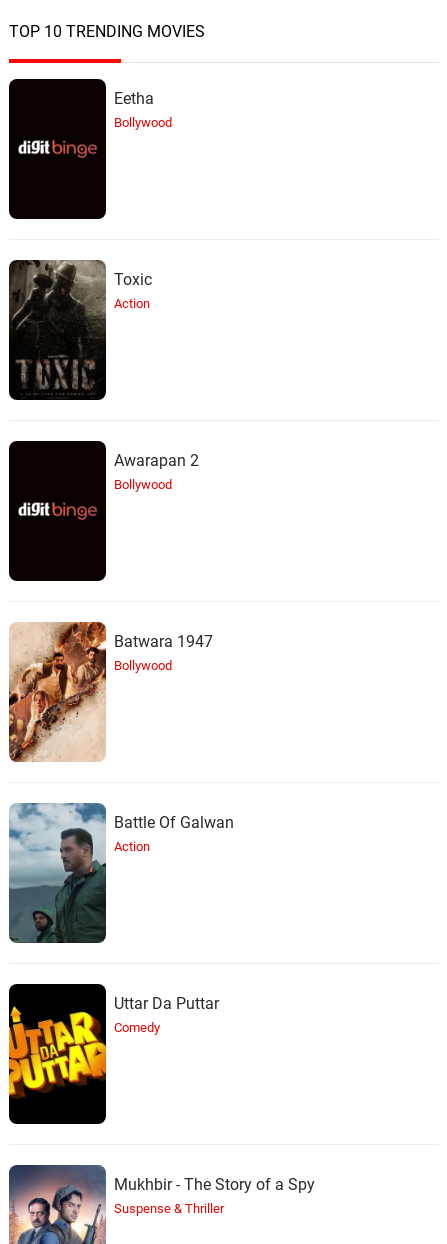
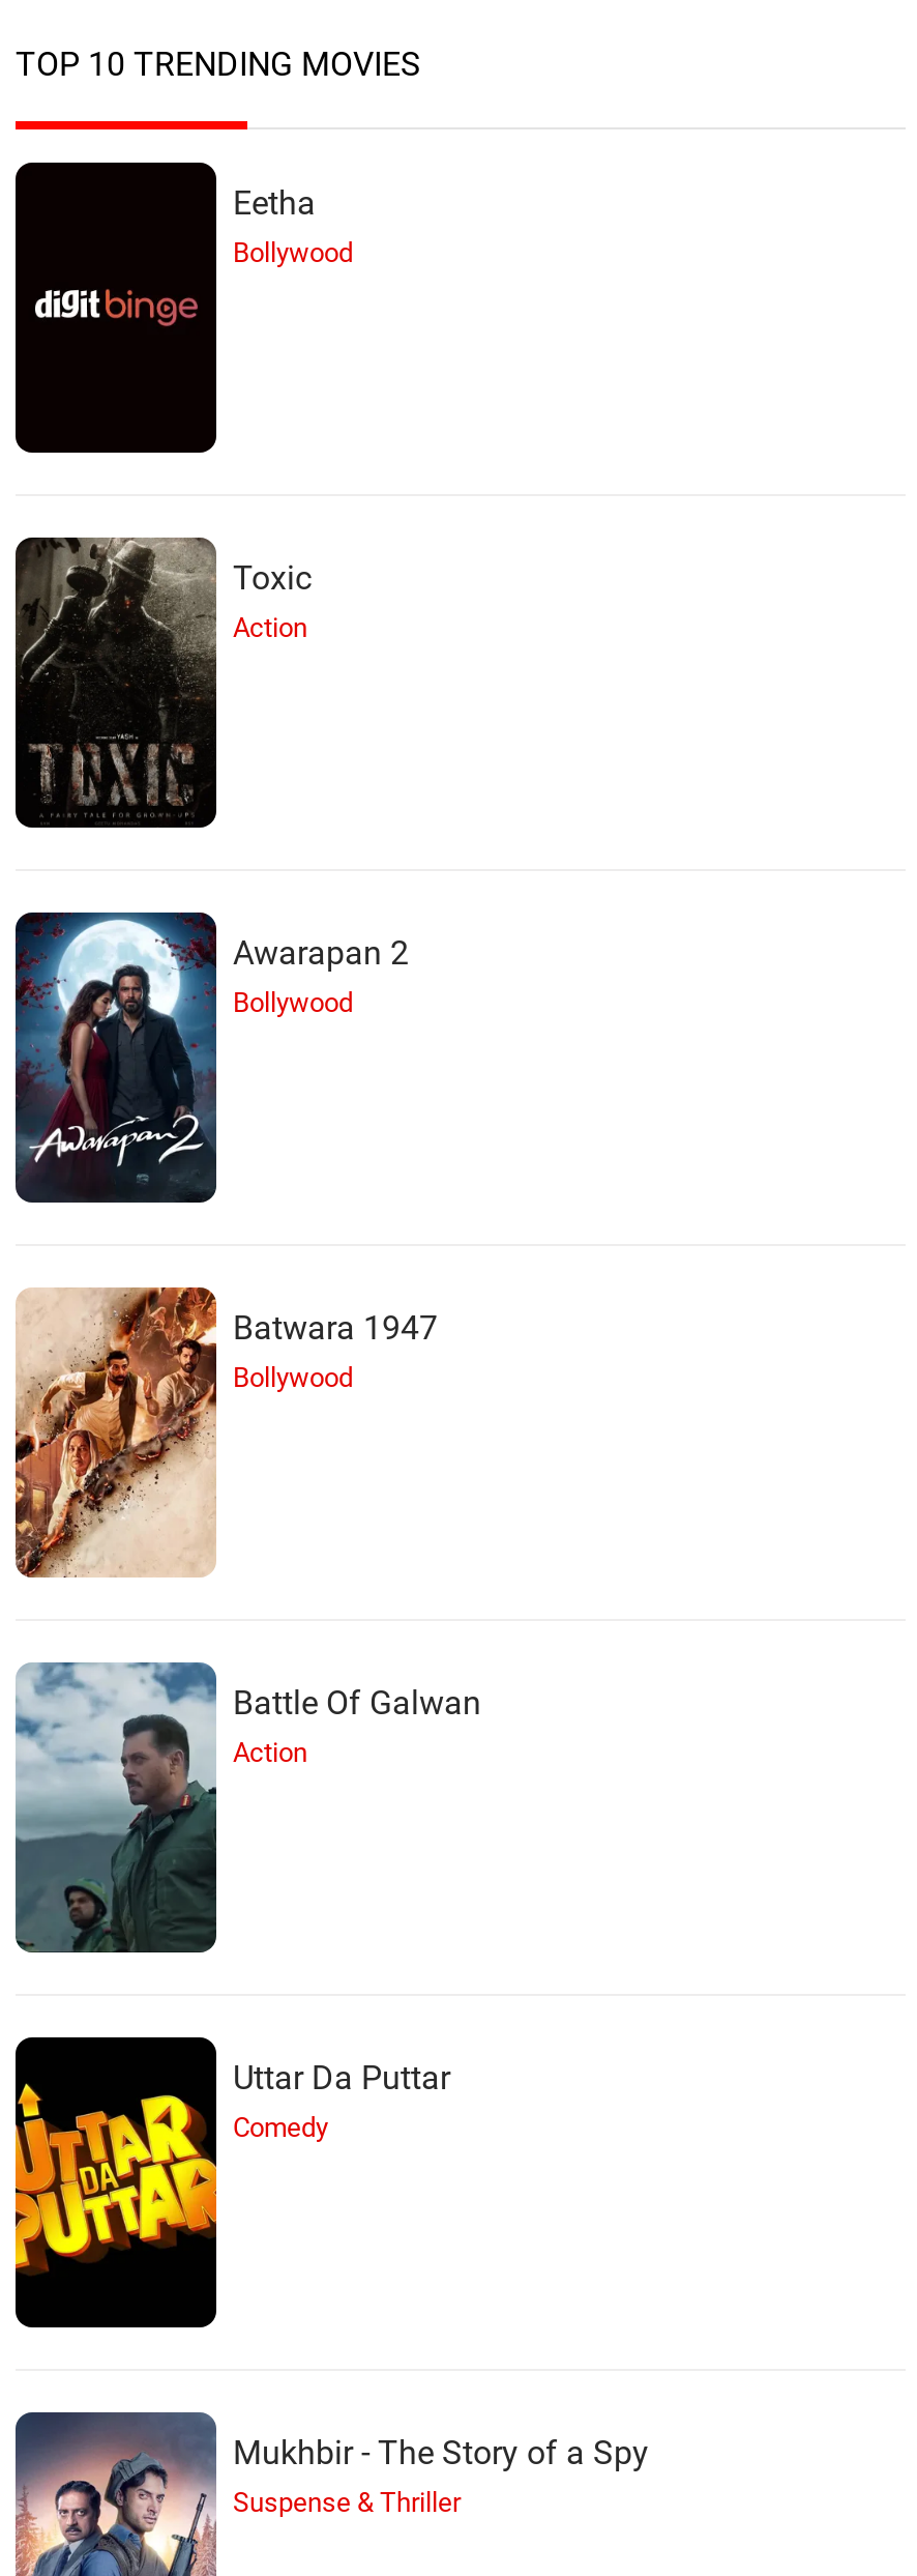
- [image]
+ [image]
